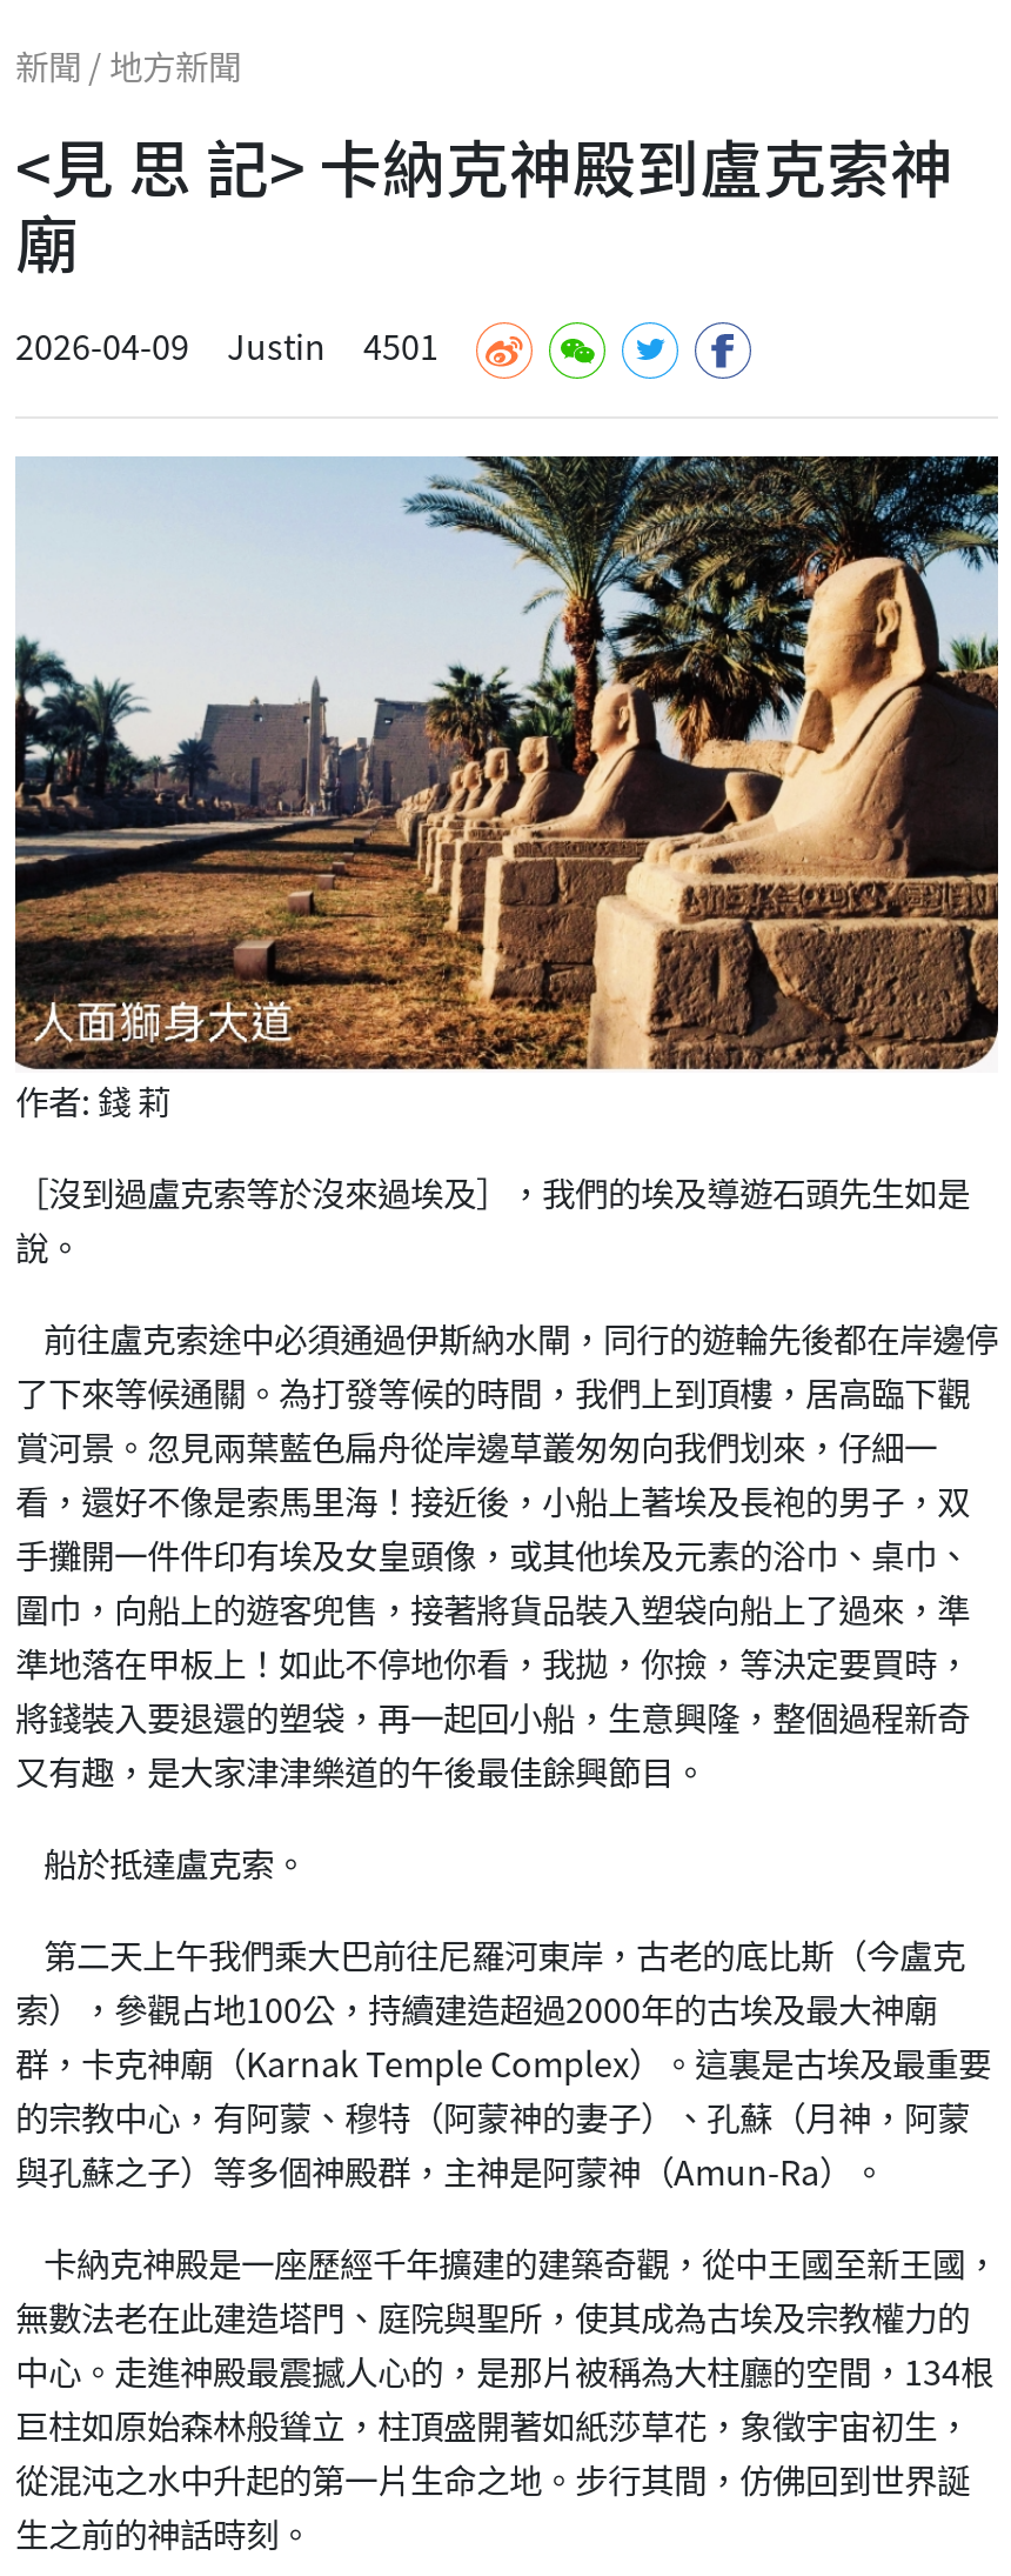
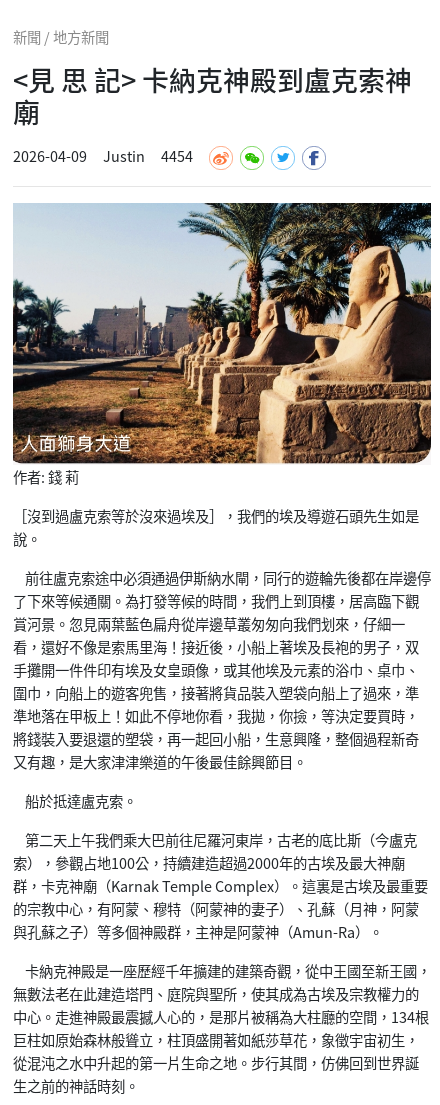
- 2026-04-09 Justin 4501
+ 2026-04-09 Justin 4454
